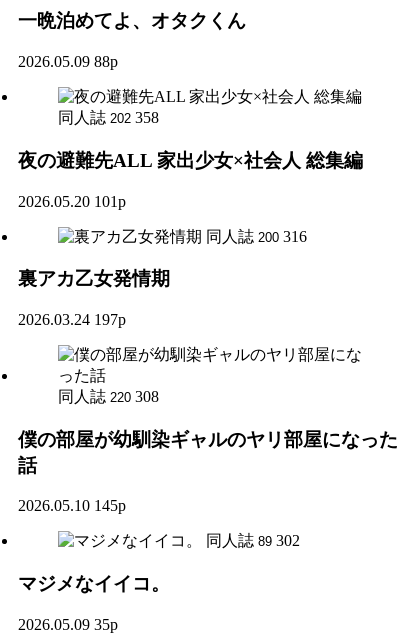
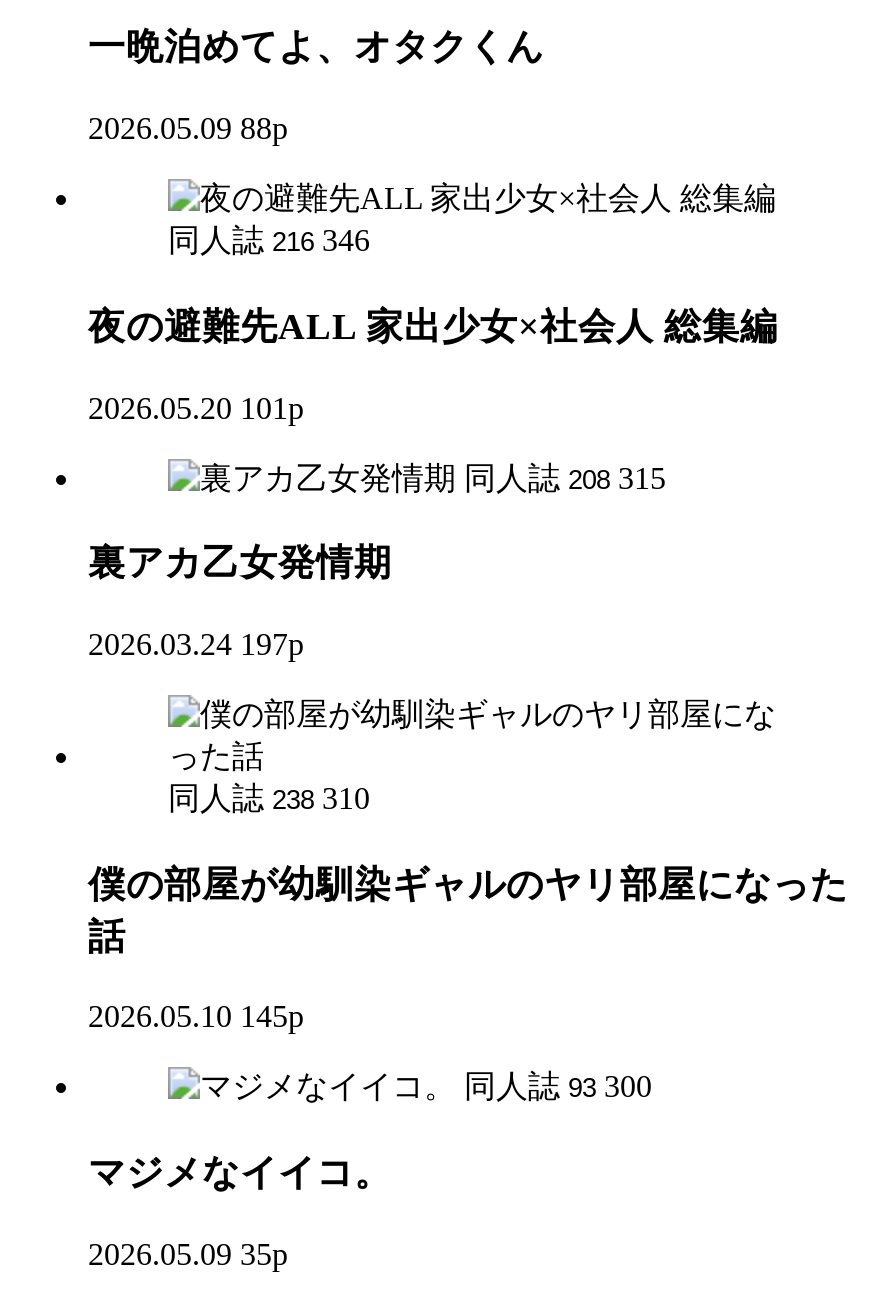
- 同人誌 202 358
+ 同人誌 216 346

- 同人誌 200 316
+ 同人誌 208 315

- 同人誌 220 308
+ 同人誌 238 310

- 同人誌 89 302
+ 同人誌 93 300
